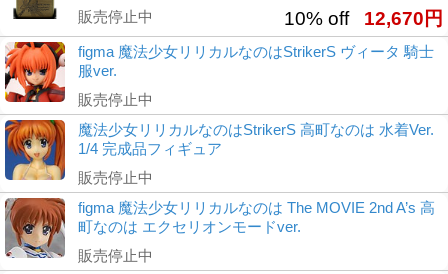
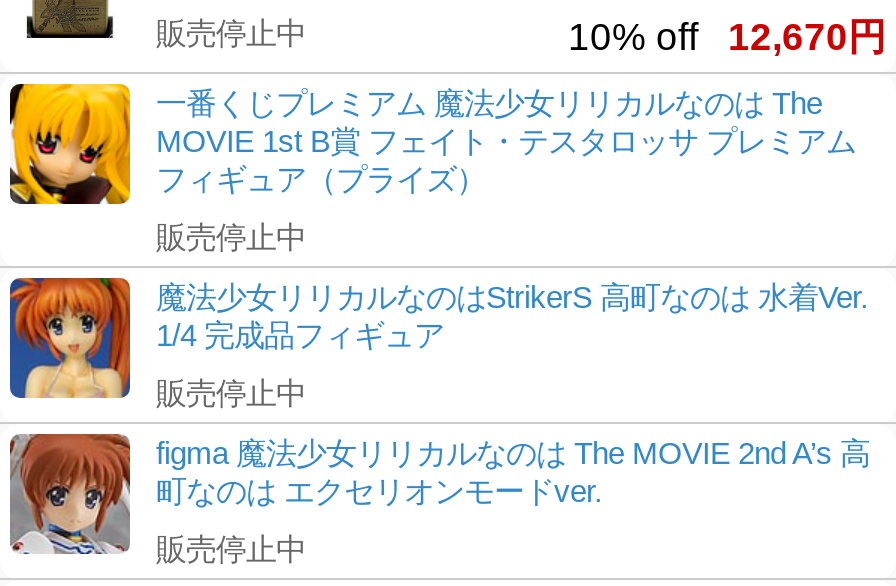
- [image]
- figma 魔法少女リリカルなのはStrikerS ヴィータ 騎士
- 服ver.
+ [image]
+ 一番くじプレミアム 魔法少女リリカルなのは The
+ MOVIE 1st B賞 フェイト・テスタロッサ プレミアム
+ フィギュア（プライズ）
